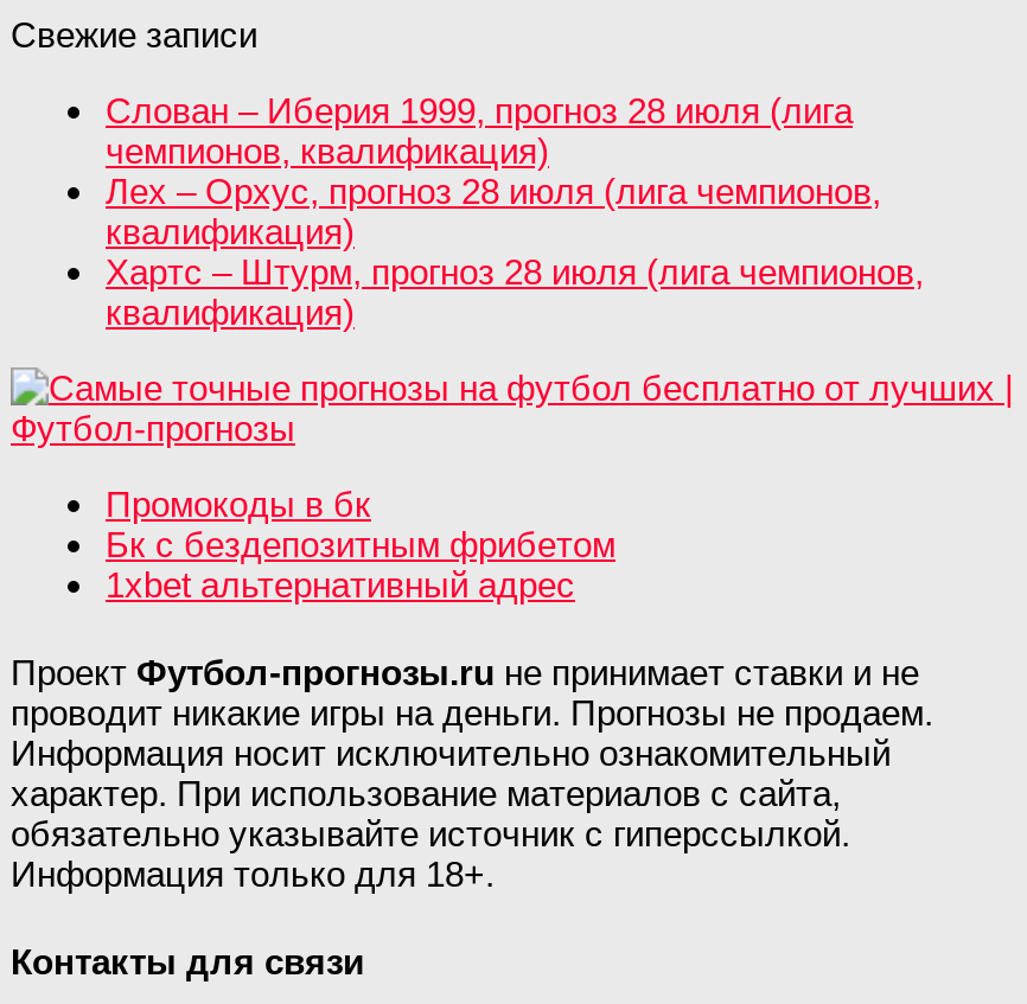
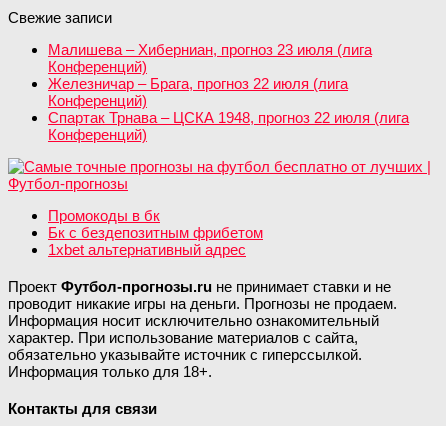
- Слован – Иберия 1999, прогноз 28 июля (лига
- чемпионов, квалификация)
- Лех – Орхус, прогноз 28 июля (лига чемпионов,
- квалификация)
- Хартс – Штурм, прогноз 28 июля (лига чемпионов,
- квалификация)
+ Малишева – Хиберниан, прогноз 23 июля (лига
+ Конференций)
+ Железничар – Брага, прогноз 22 июля (лига
+ Конференций)
+ Спартак Трнава – ЦСКА 1948, прогноз 22 июля (лига
+ Конференций)
